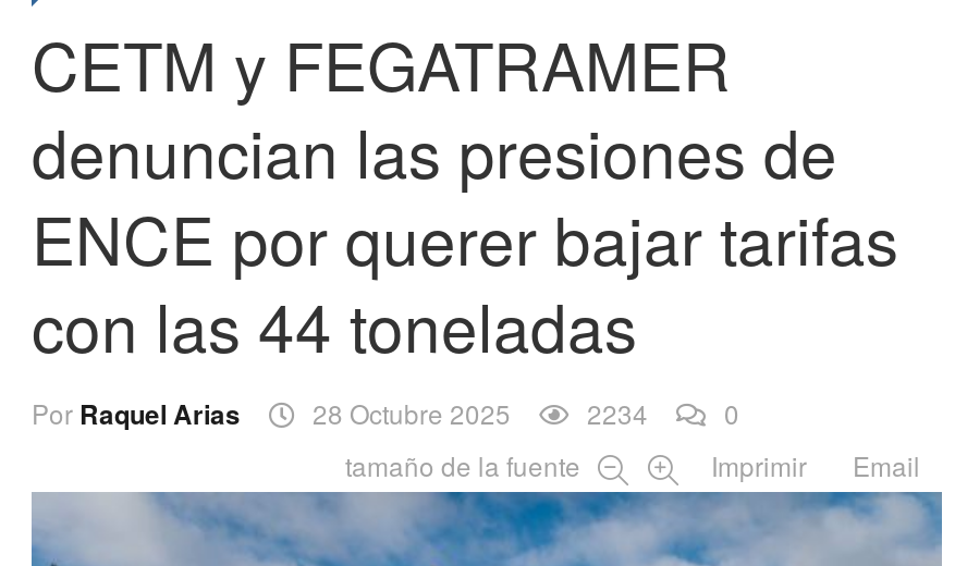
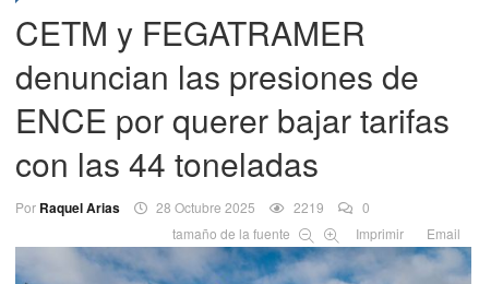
- Por Raquel Arias 28 Octubre 2025 2234 0
+ Por Raquel Arias 28 Octubre 2025 2219 0
